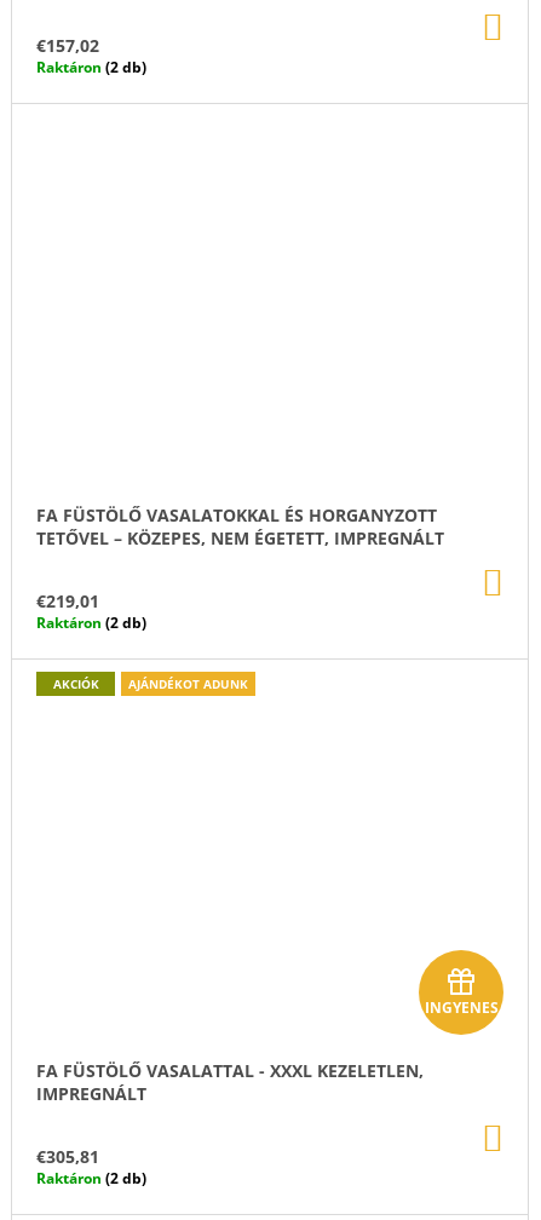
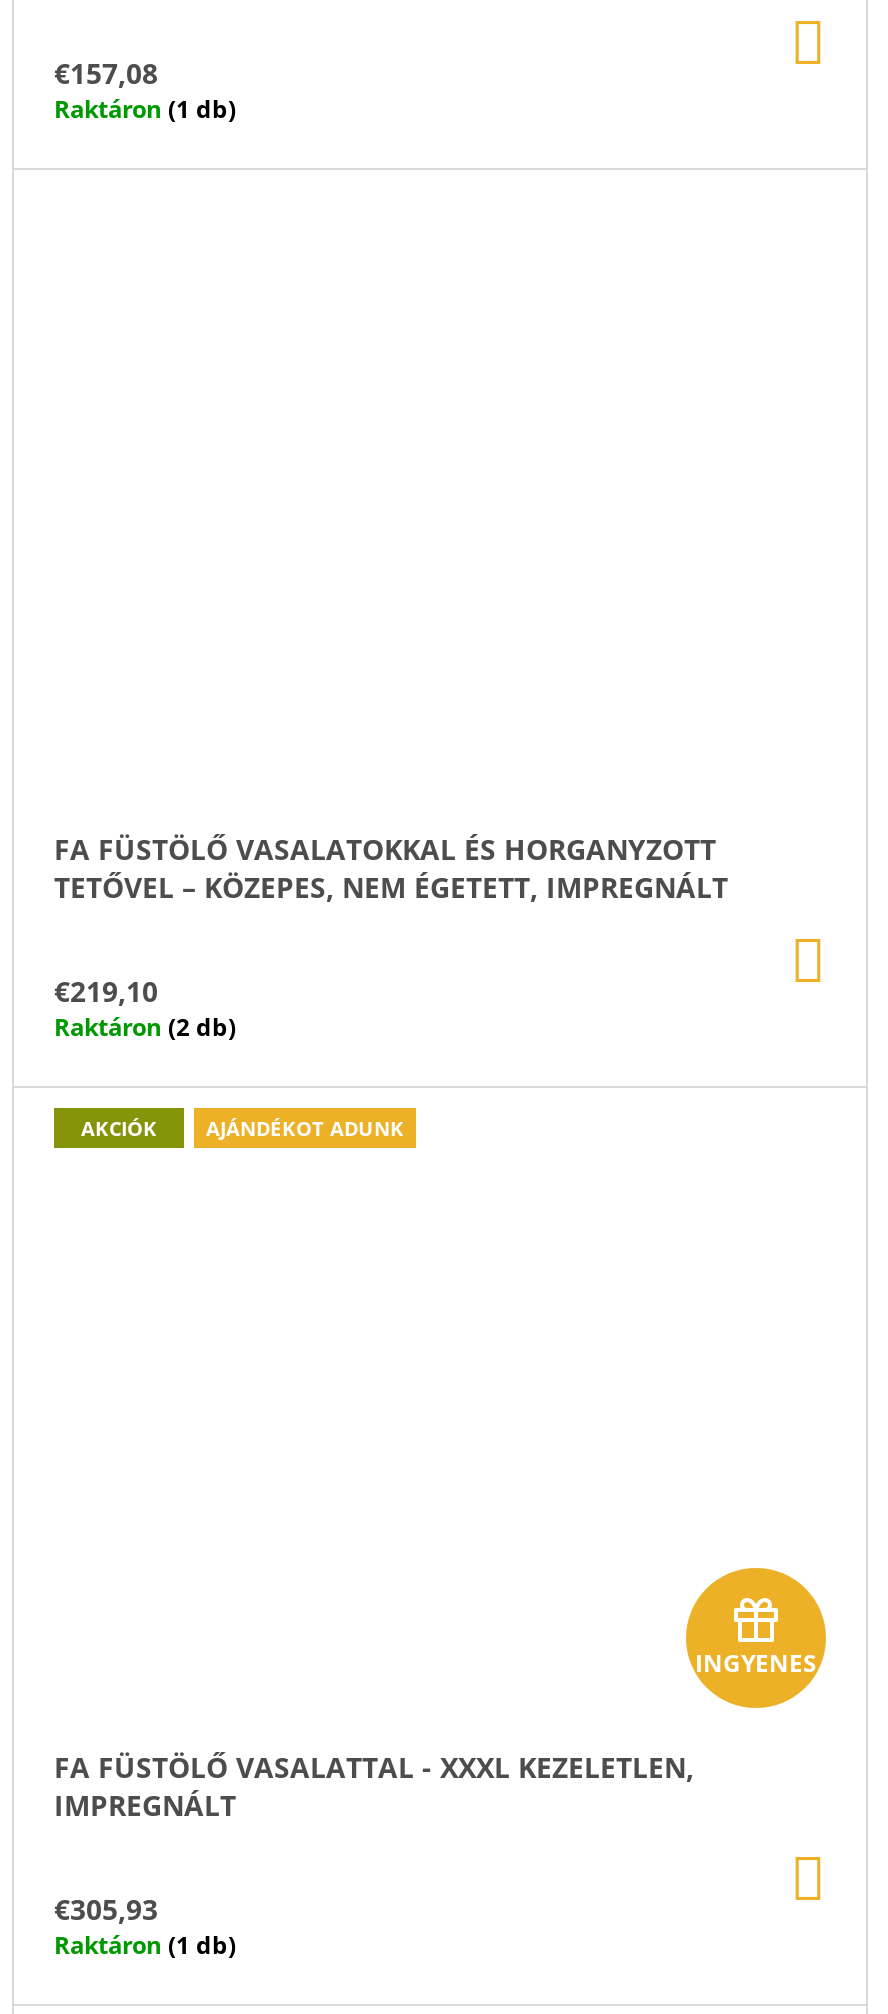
- €157,02
+ €157,08

- Raktáron (2 db)
+ Raktáron (1 db)

- €219,01
+ €219,10

- €305,81
+ €305,93

- Raktáron (2 db)
+ Raktáron (1 db)
